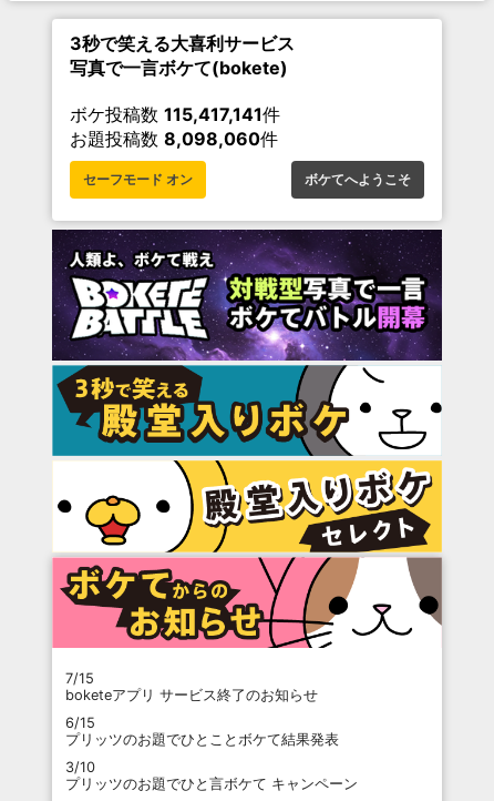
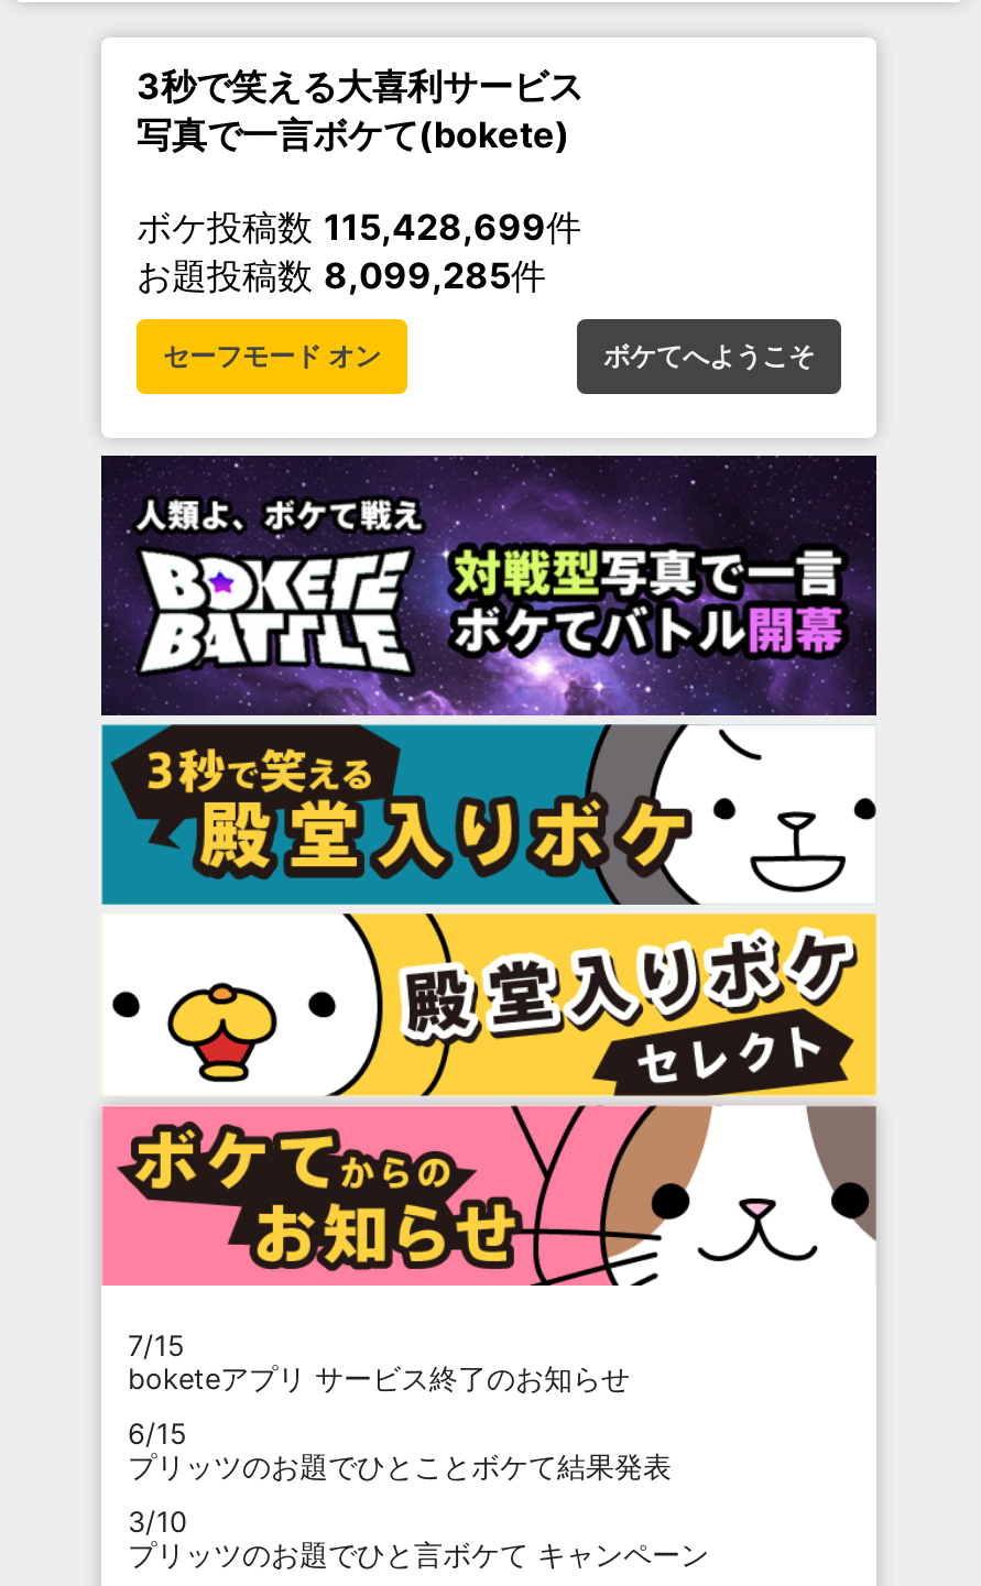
- ボケ投稿数115,417,141件
+ ボケ投稿数115,428,699件

- お題投稿数8,098,060件
+ お題投稿数8,099,285件
